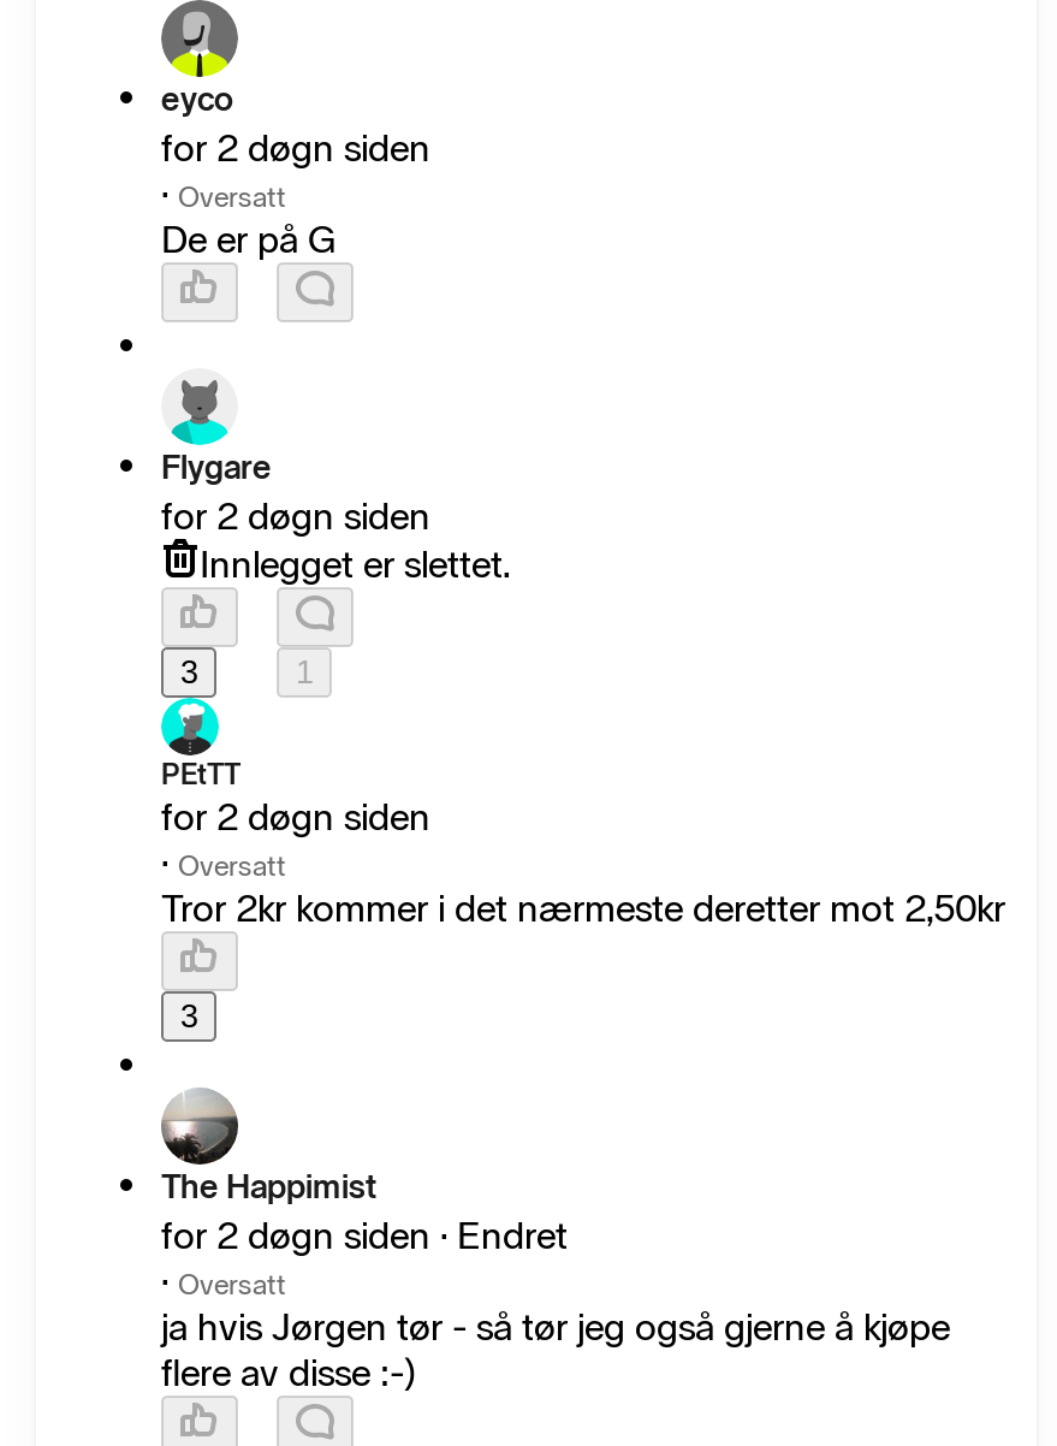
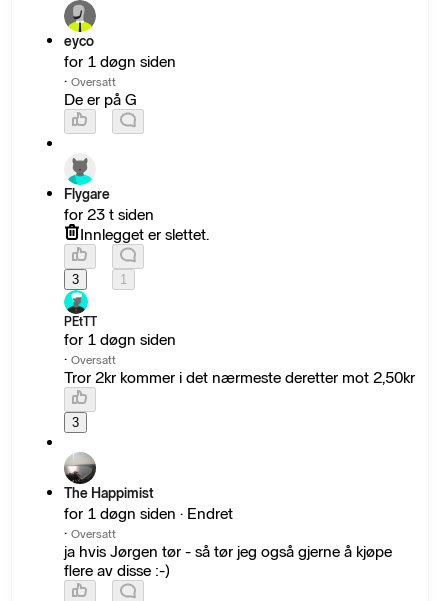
- for 2 døgn siden
+ for 1 døgn siden

- for 2 døgn siden
+ for 23 t siden

- for 2 døgn siden
+ for 1 døgn siden

- for 2 døgn siden · Endret
+ for 1 døgn siden · Endret
